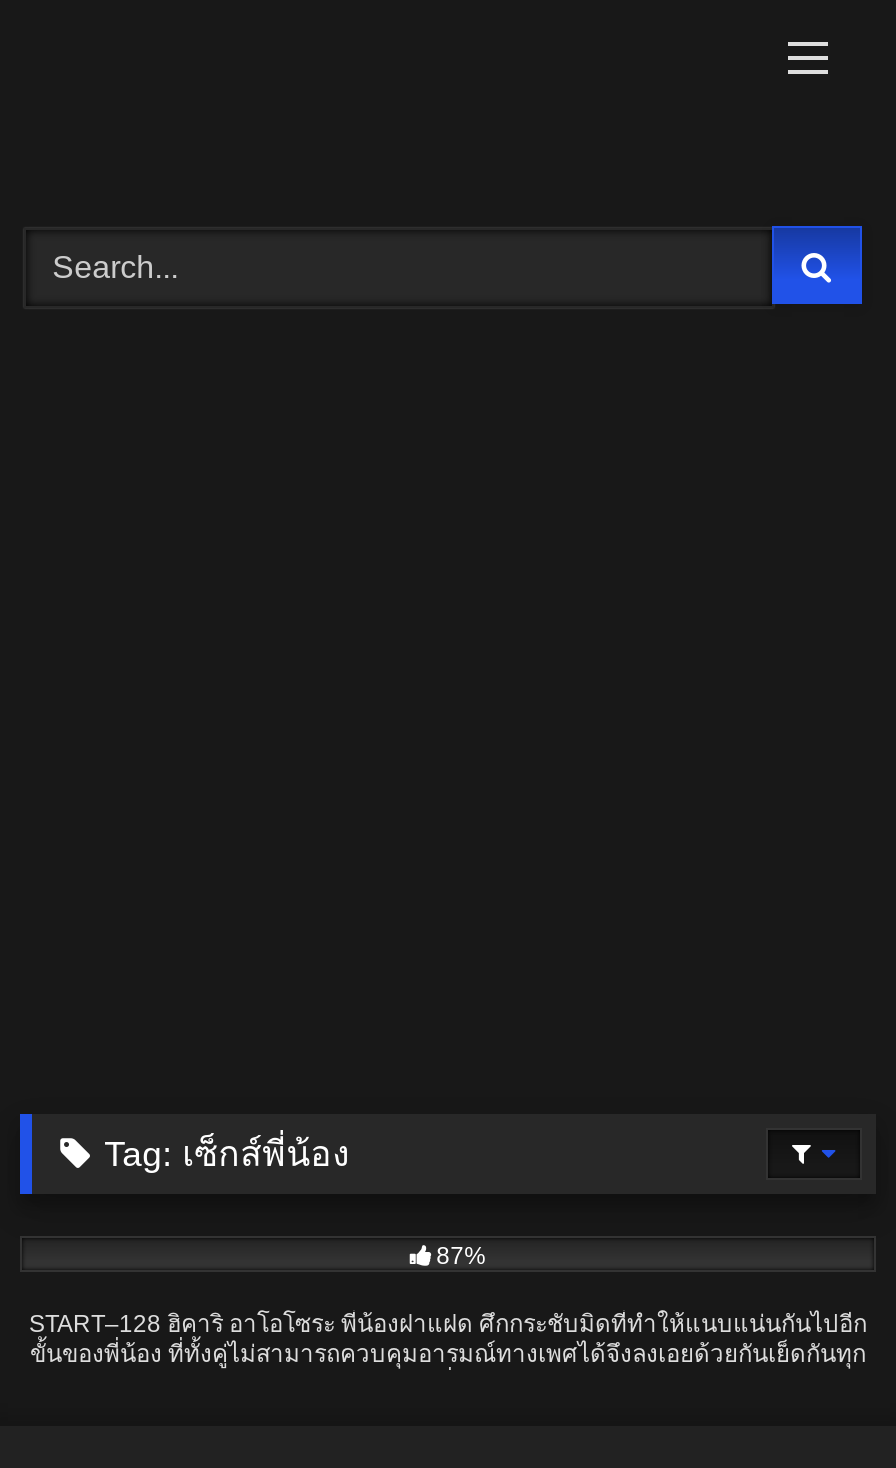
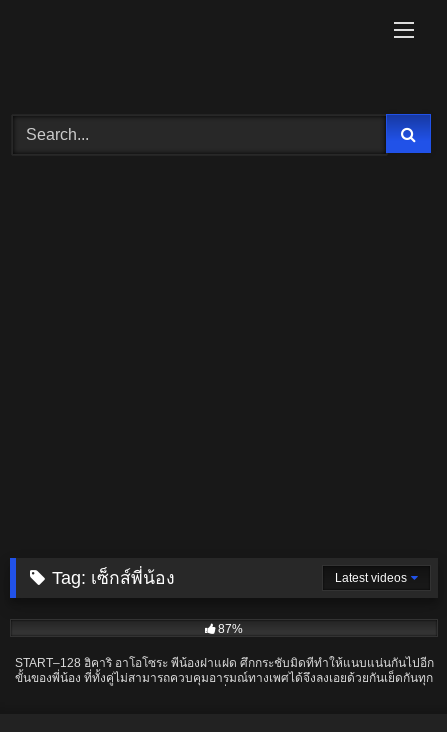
+ Latest videos
